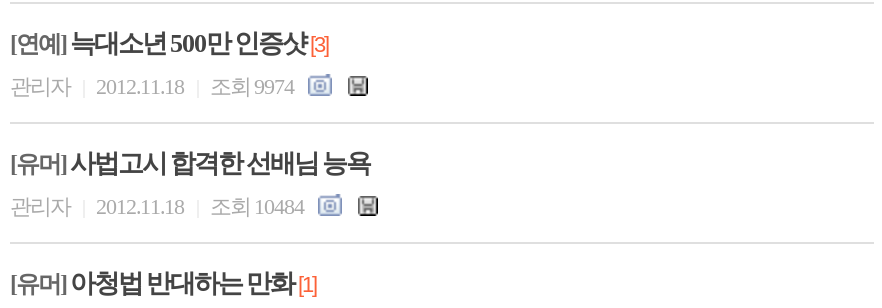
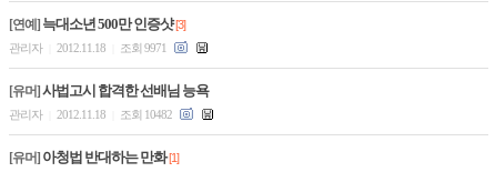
- 관리자 2012.11.18 조회 9974
+ 관리자 2012.11.18 조회 9971

- 관리자 2012.11.18 조회 10484
+ 관리자 2012.11.18 조회 10482
